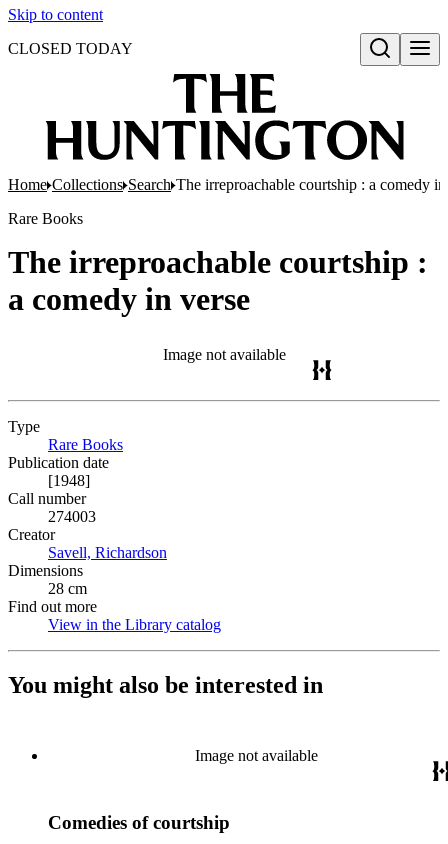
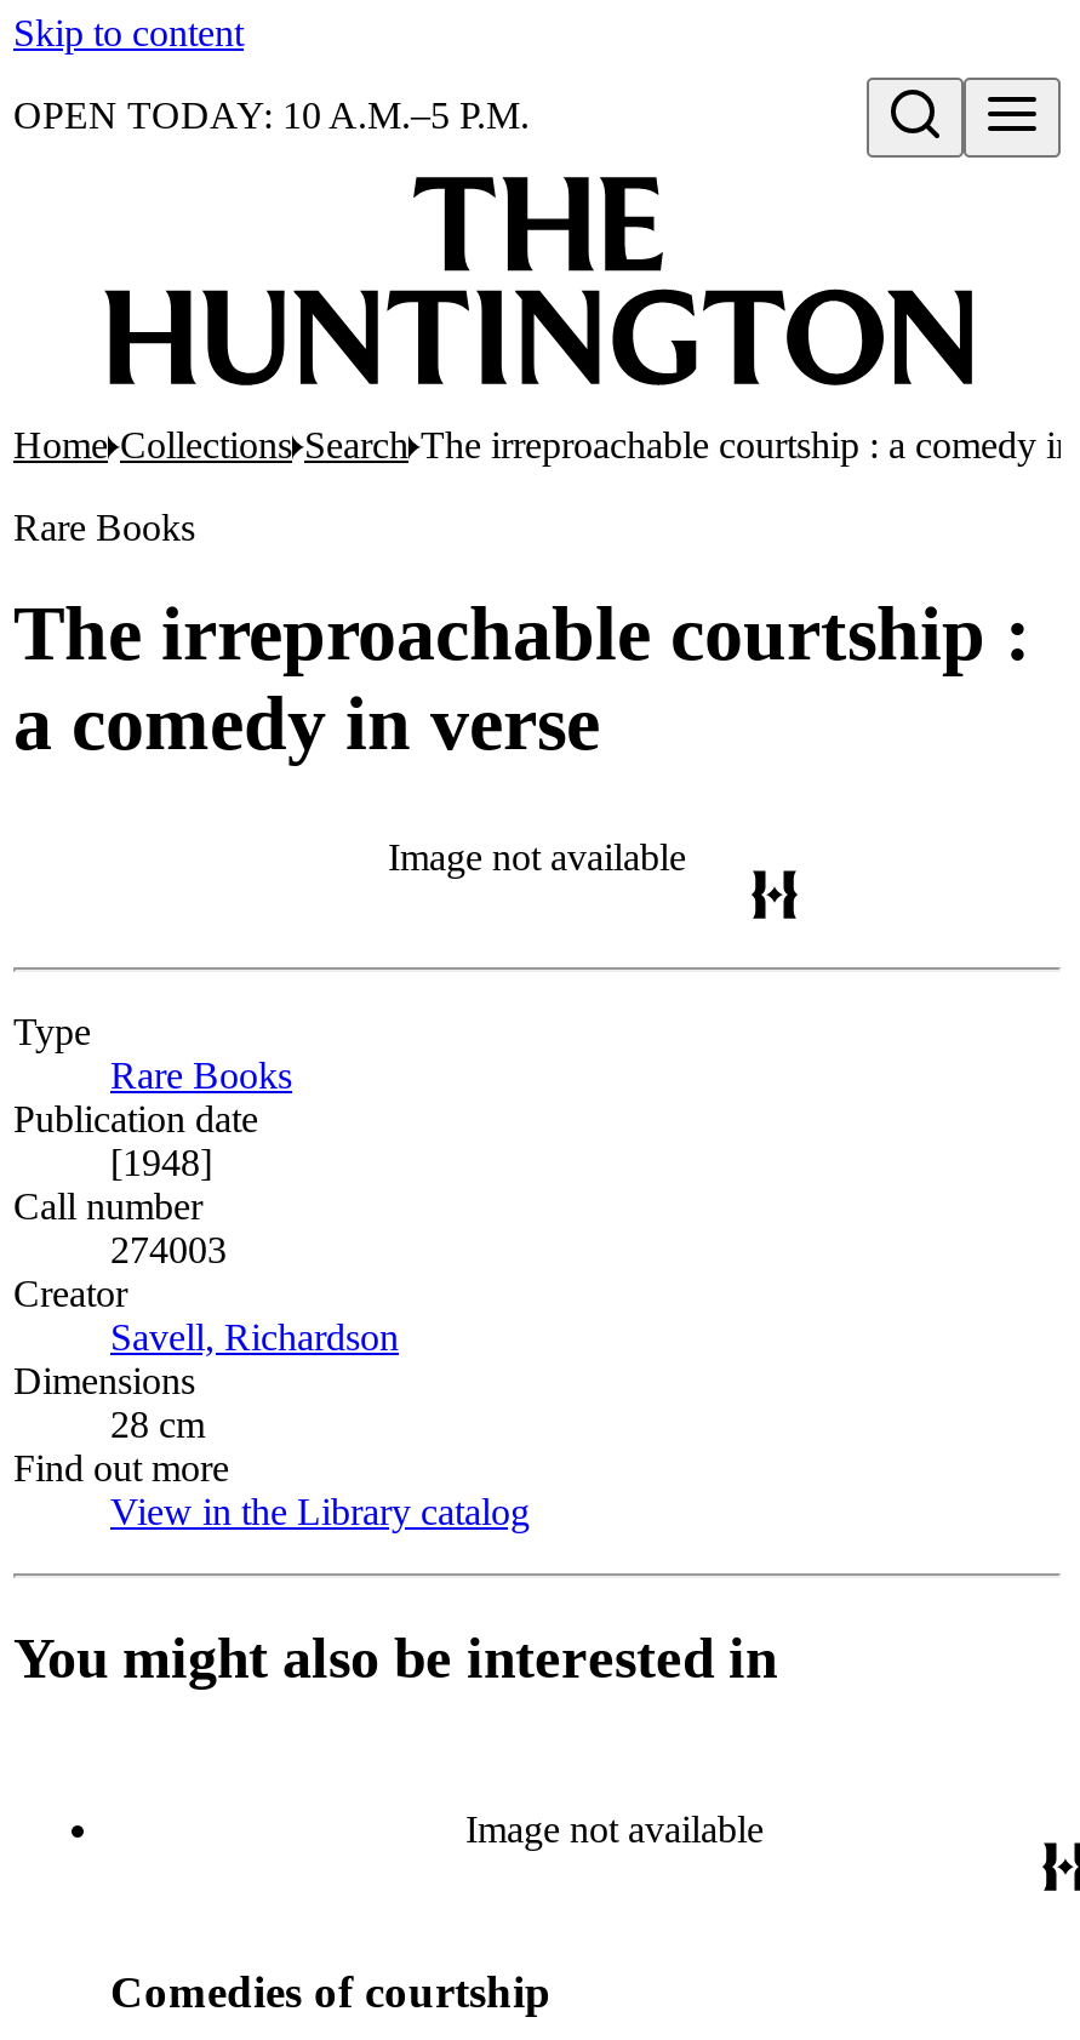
- CLOSED TODAY
+ OPEN TODAY: 10 A.M.–5 P.M.
